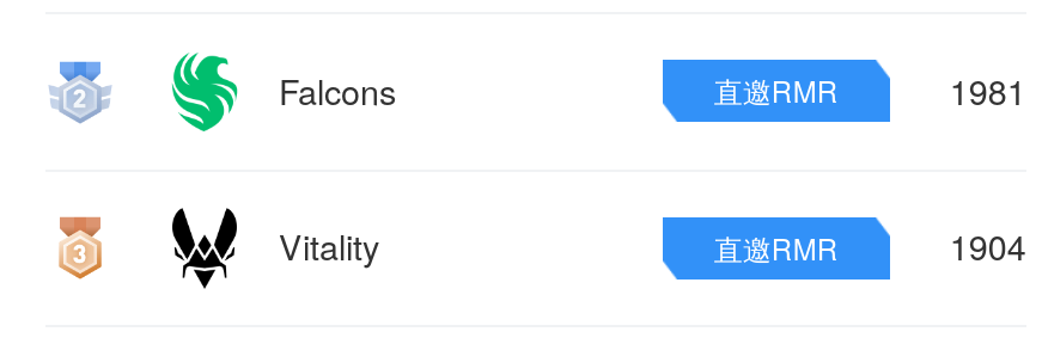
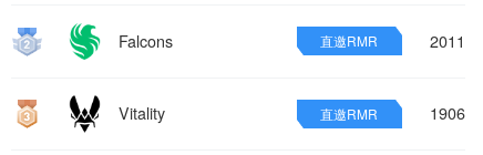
- 1981
+ 2011

- 1904
+ 1906
